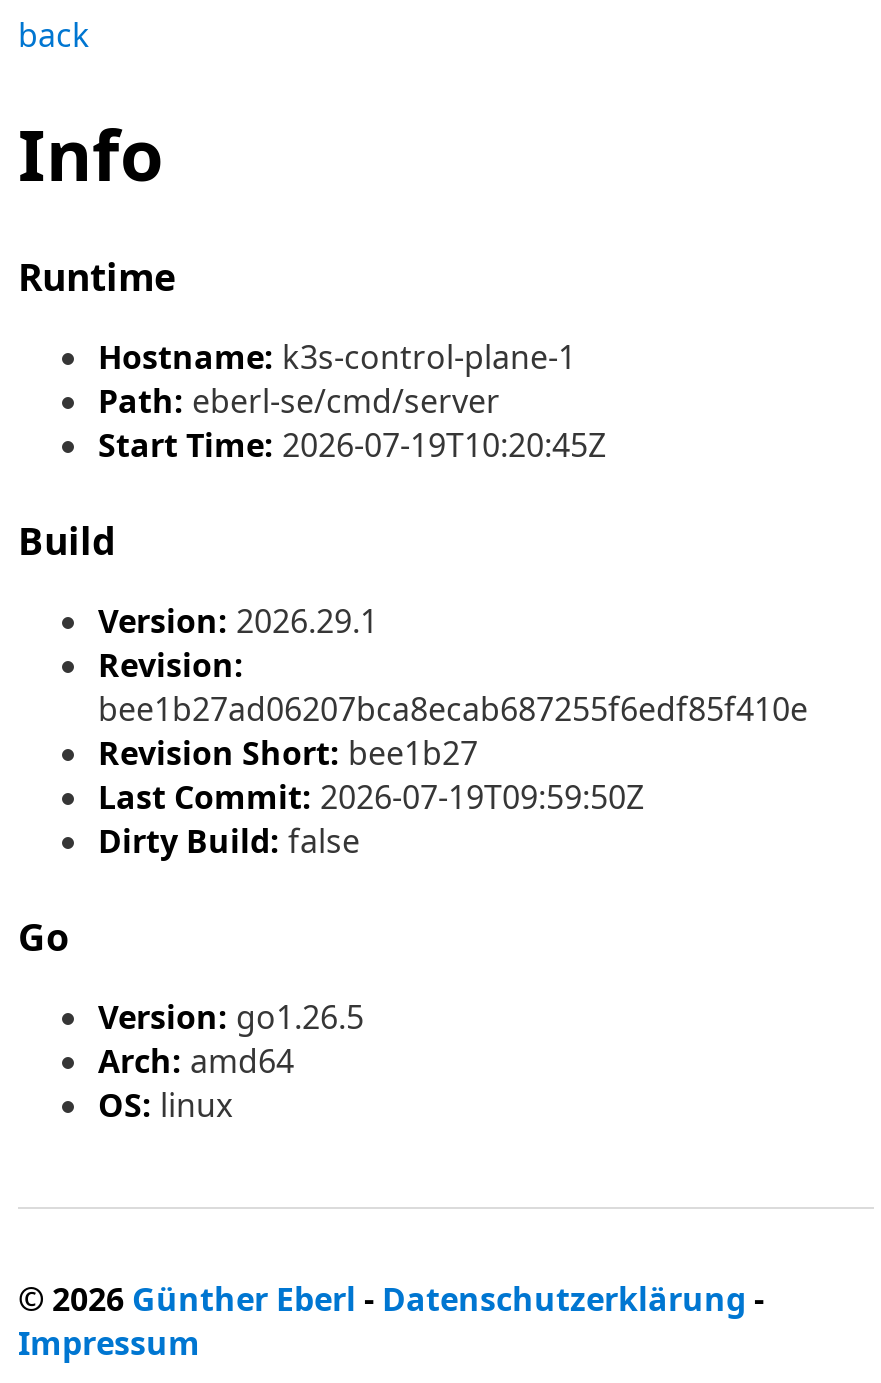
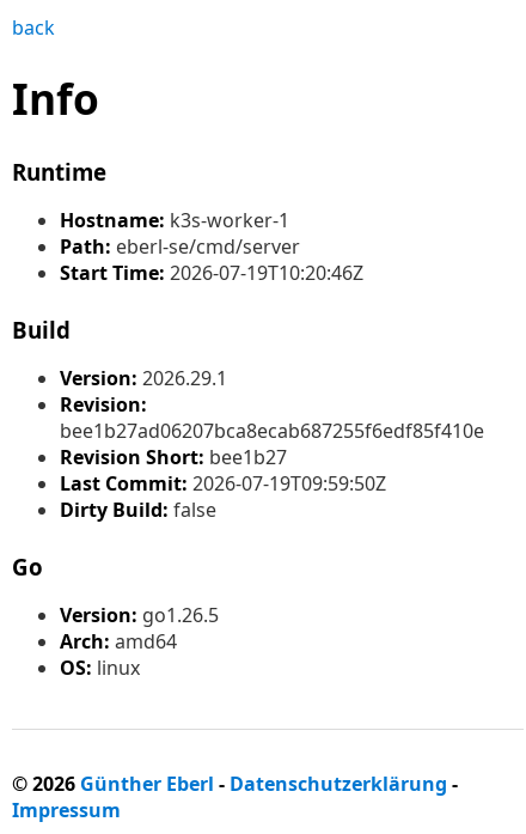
- Hostname: k3s-control-plane-1
+ Hostname: k3s-worker-1

- Start Time: 2026-07-19T10:20:45Z
+ Start Time: 2026-07-19T10:20:46Z
